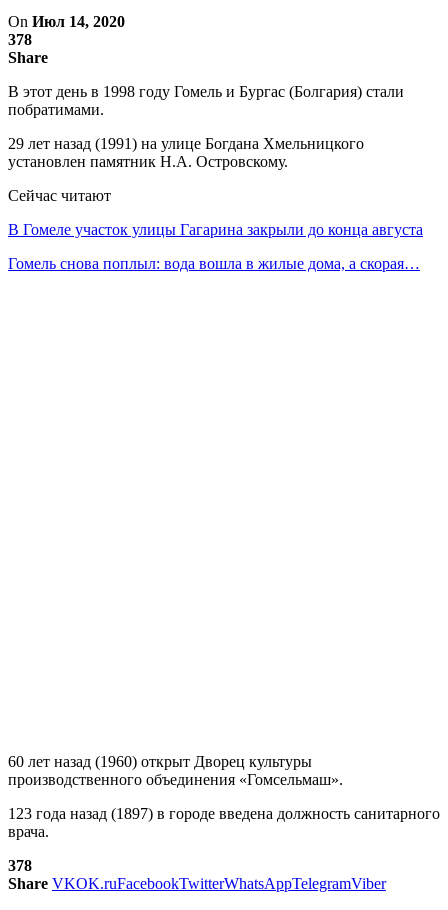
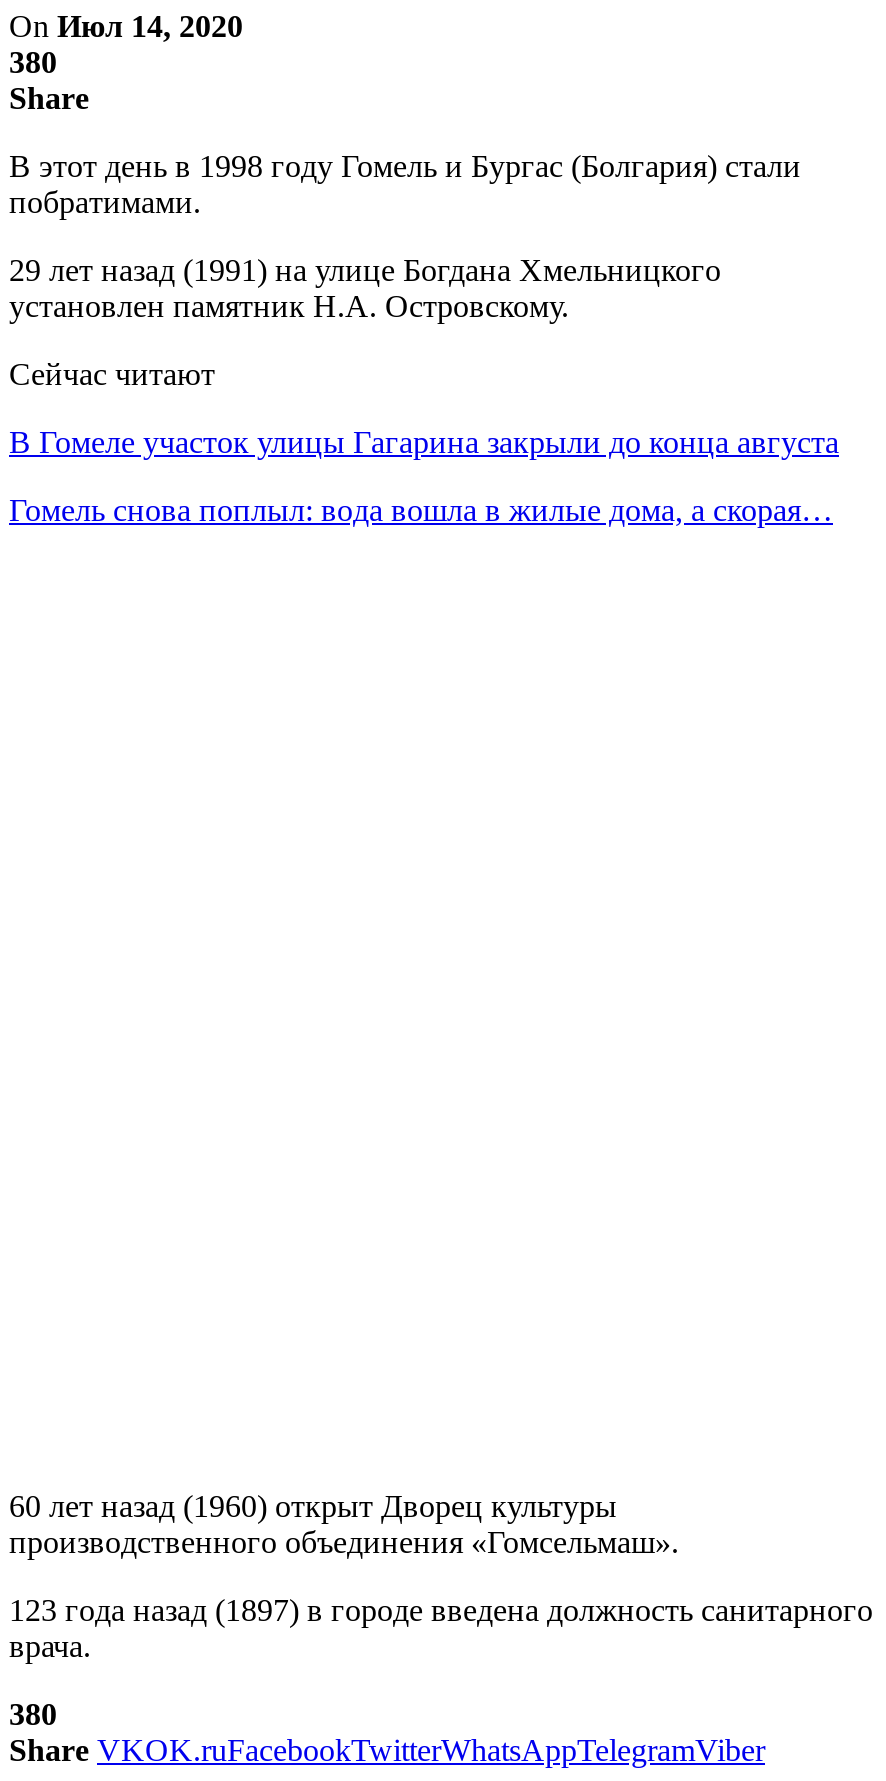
- 378
+ 380

- 378
+ 380
